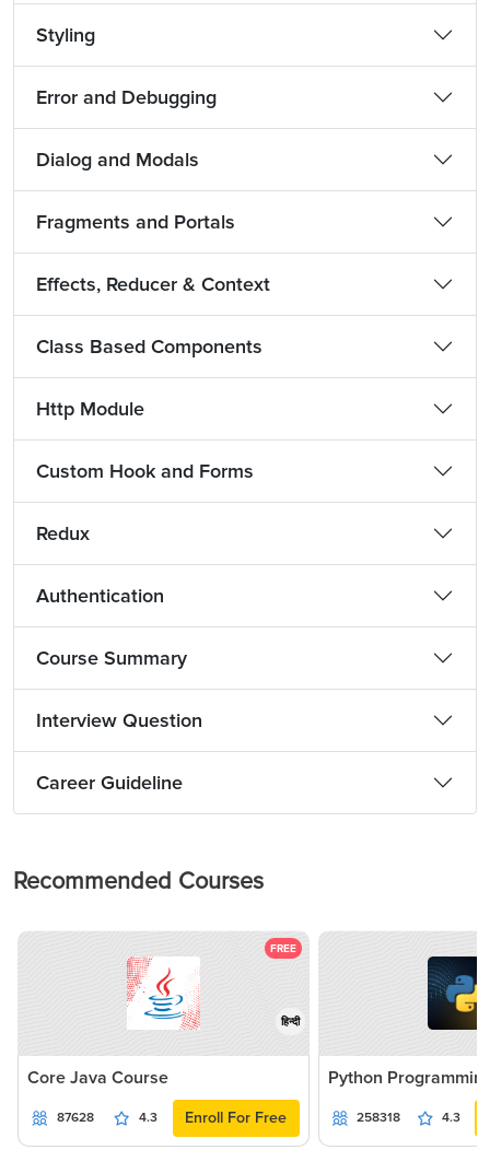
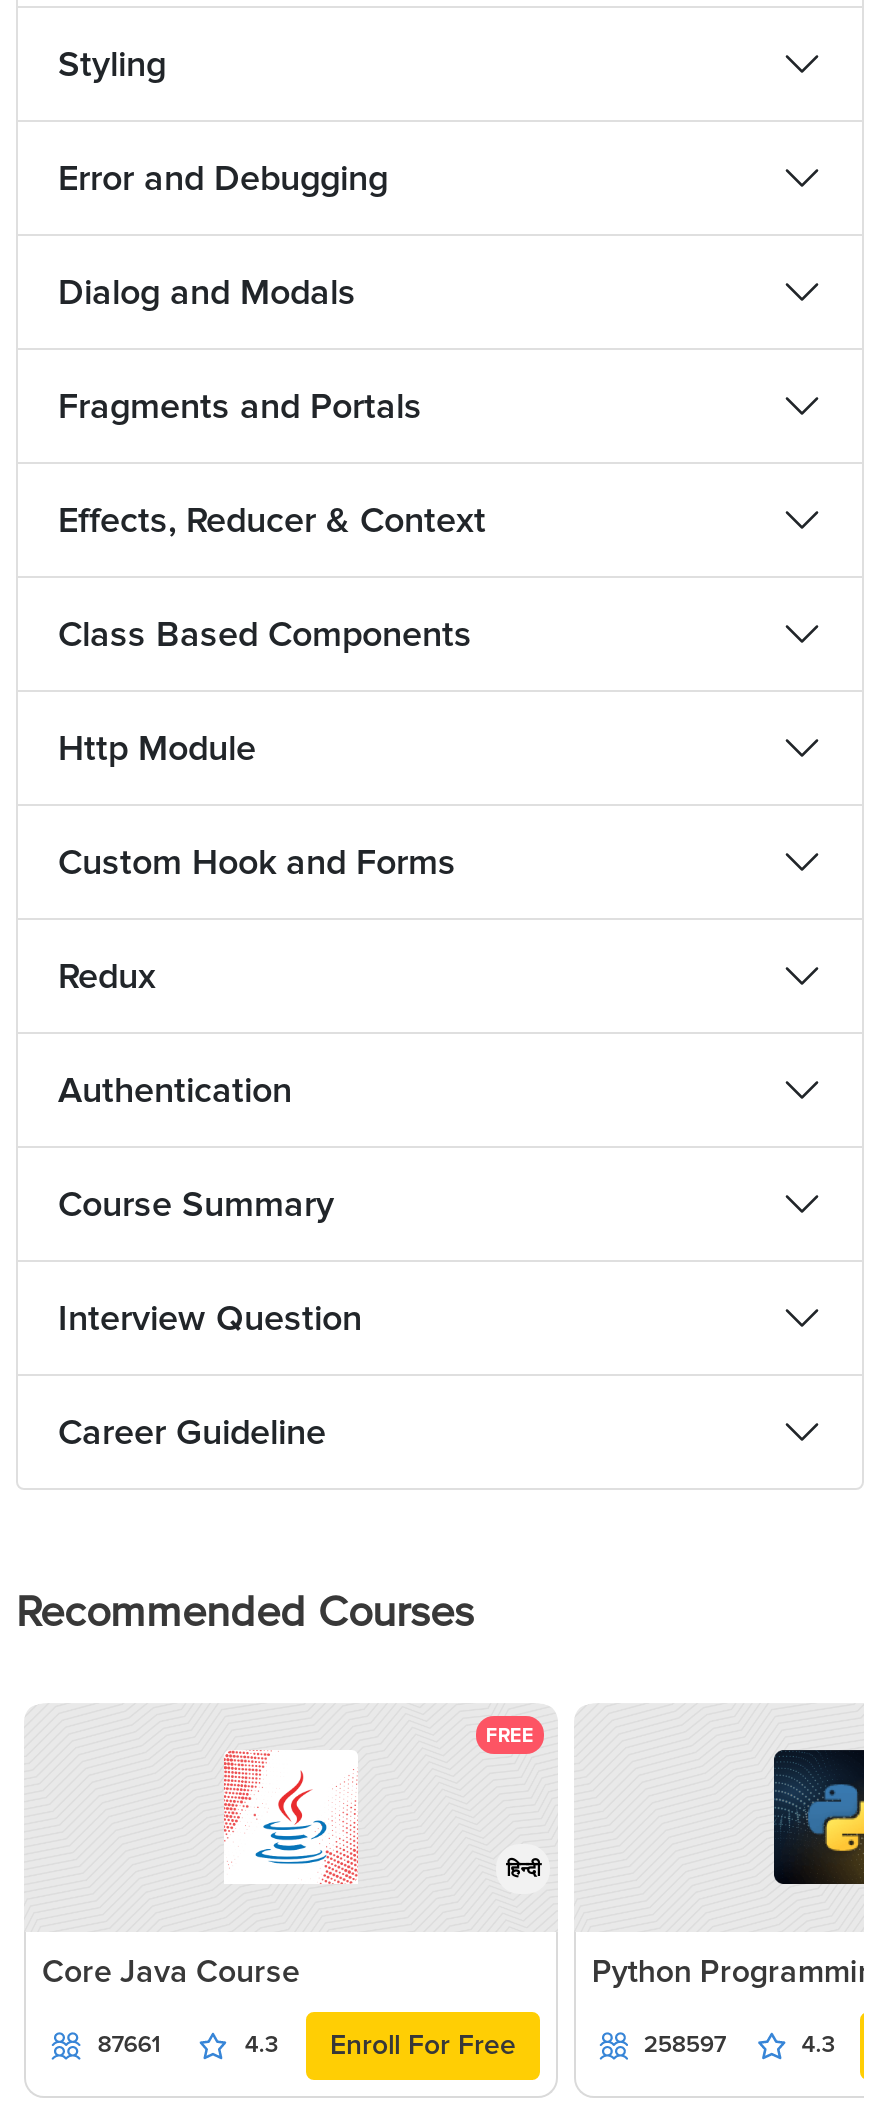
- 87628
+ 87661

- 258318
+ 258597
